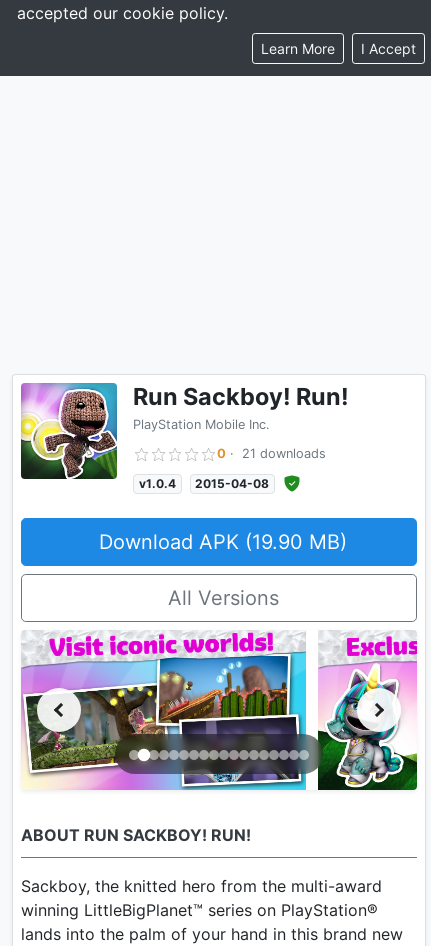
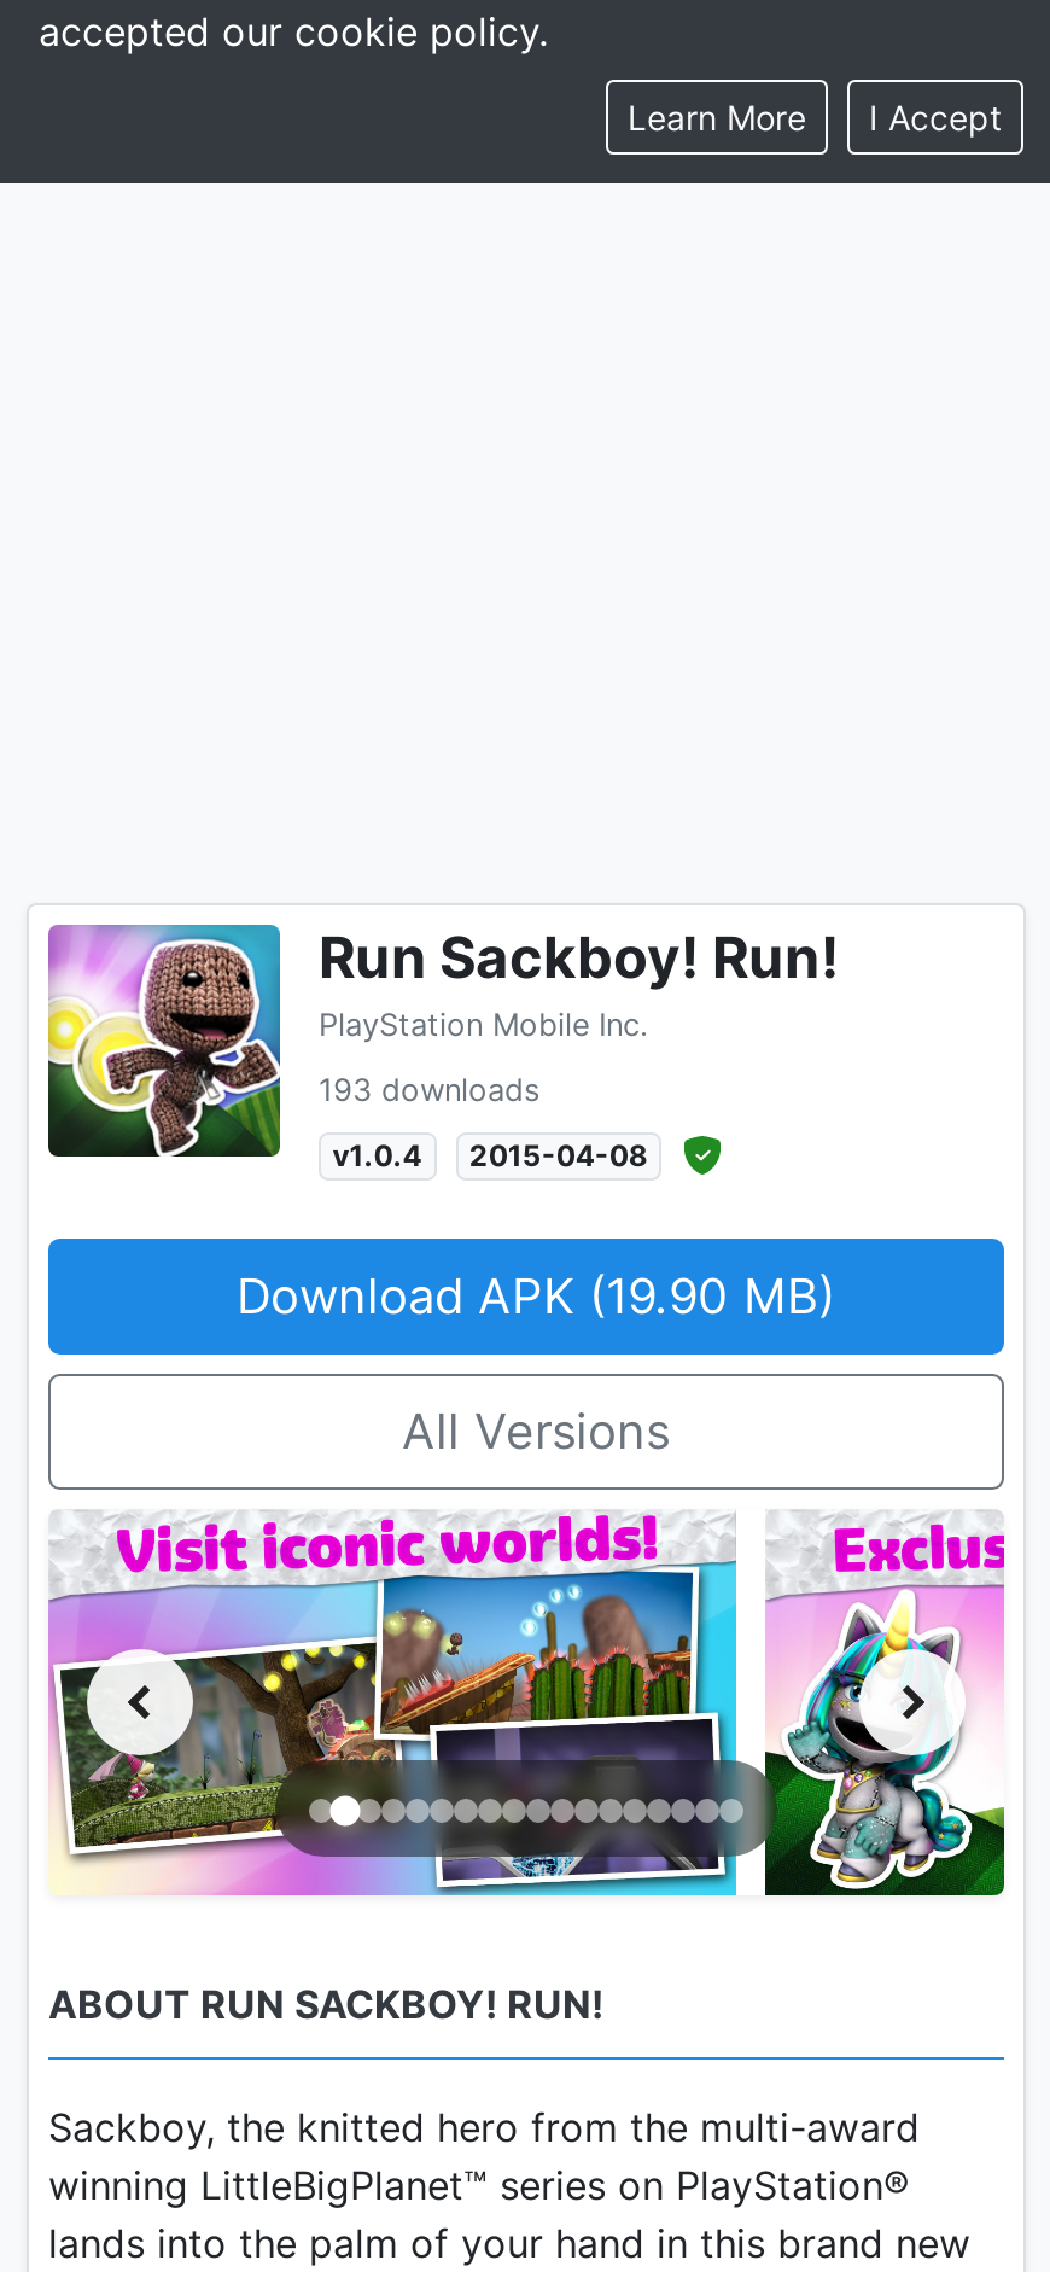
- 0 · 21 downloads
+ 193 downloads
